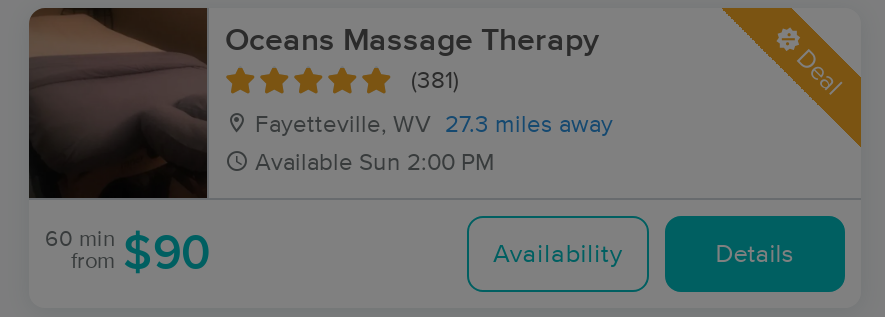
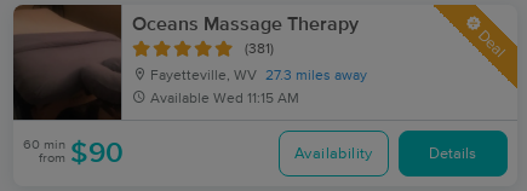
- Available Sun 2:00 PM
+ Available Wed 11:15 AM
